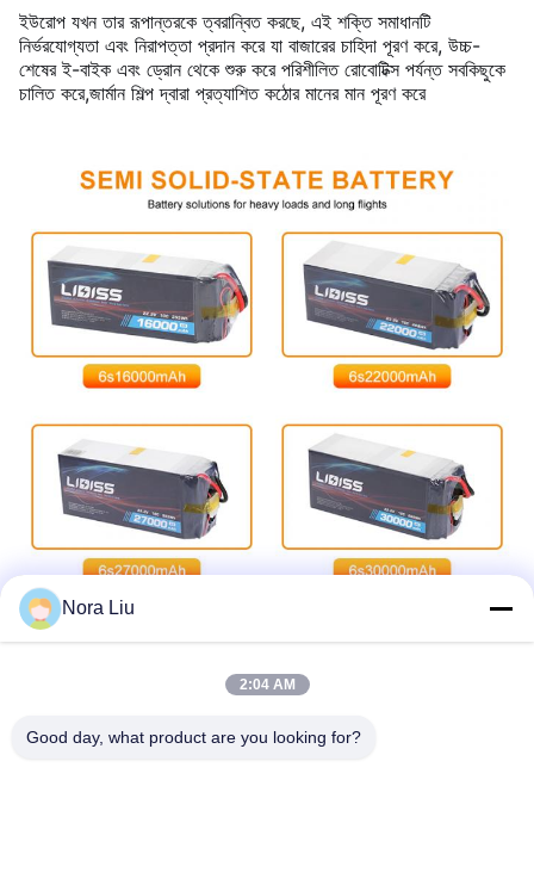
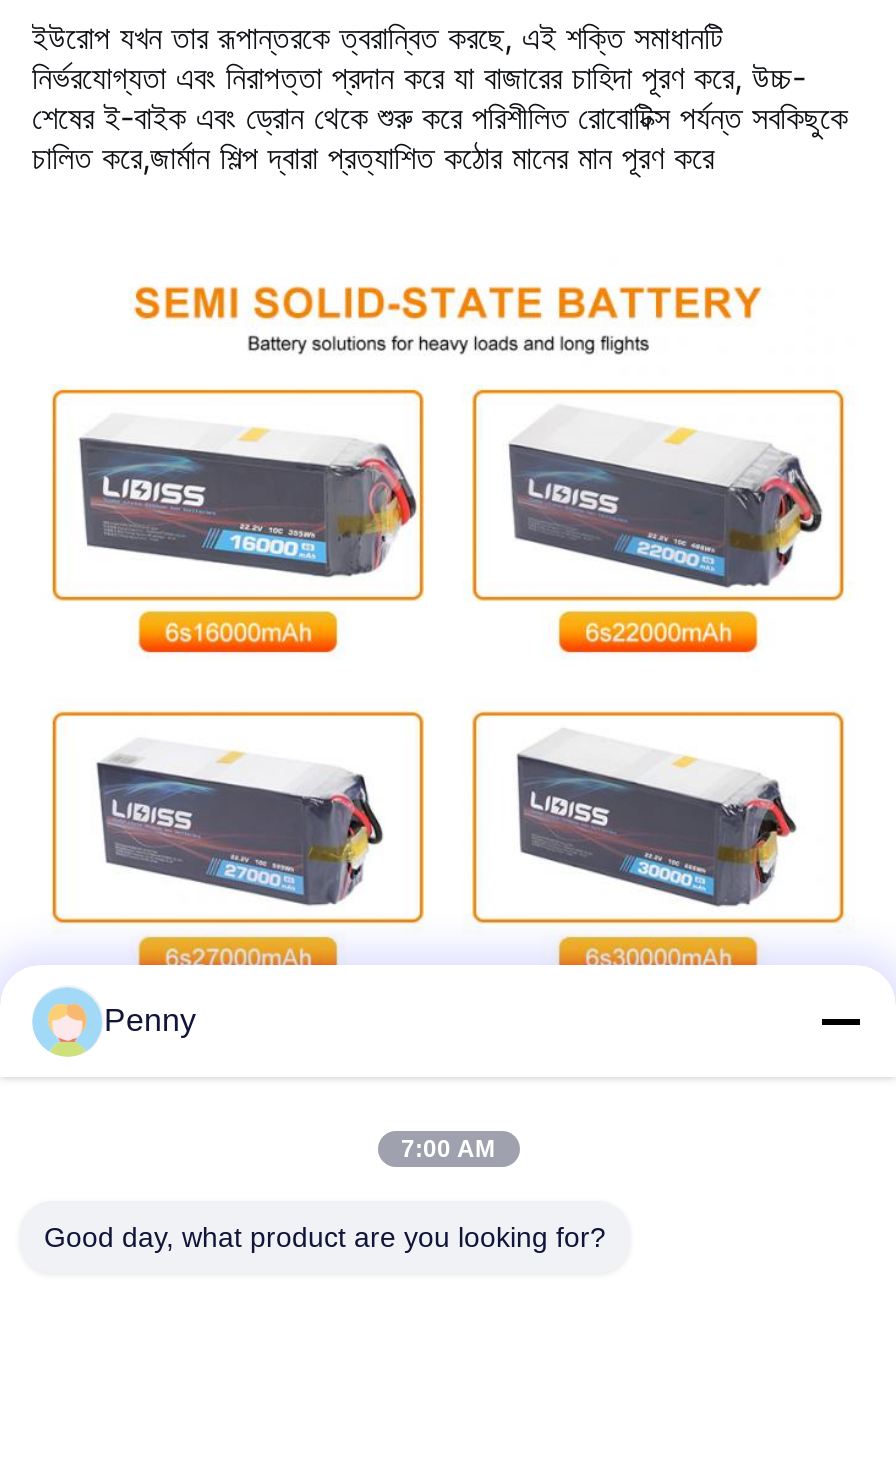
- Nora Liu
+ Penny

- 2:04 AM
+ 7:00 AM
